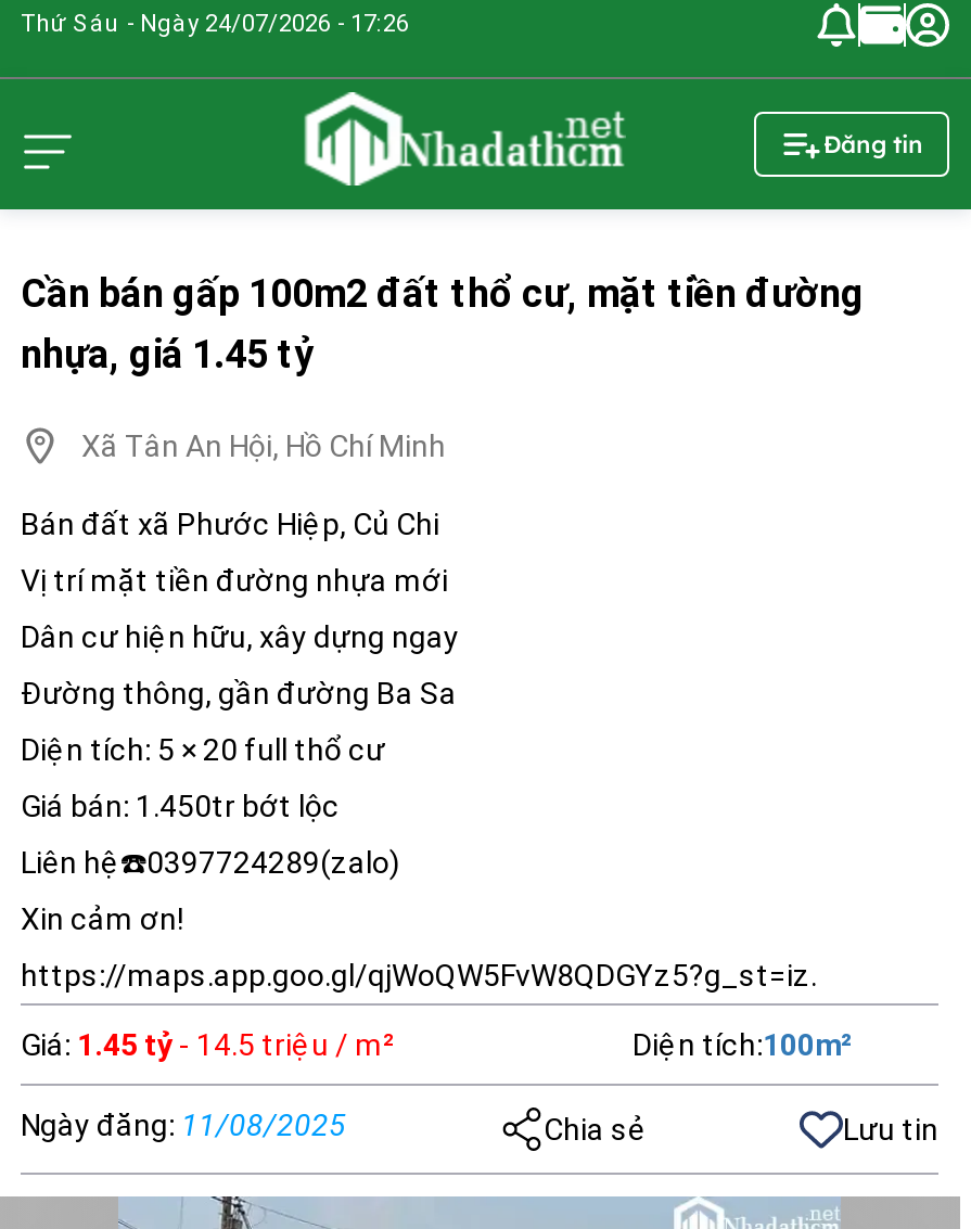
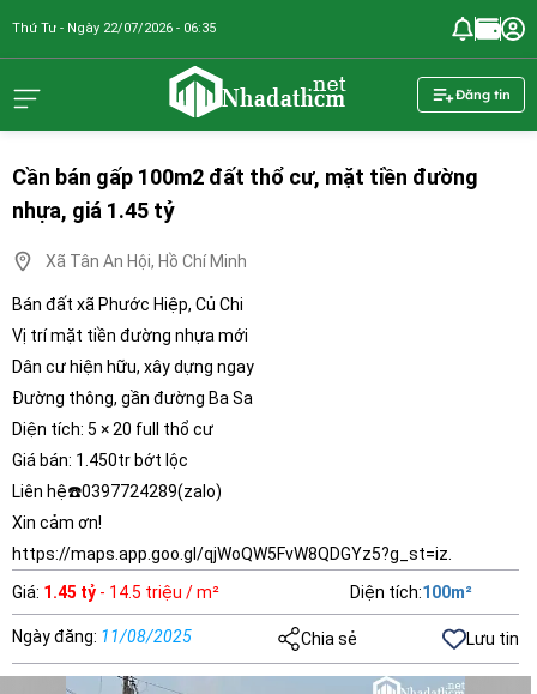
- Thứ Sáu - Ngày 24/07/2026 - 17:26
+ Thứ Tư - Ngày 22/07/2026 - 06:35
